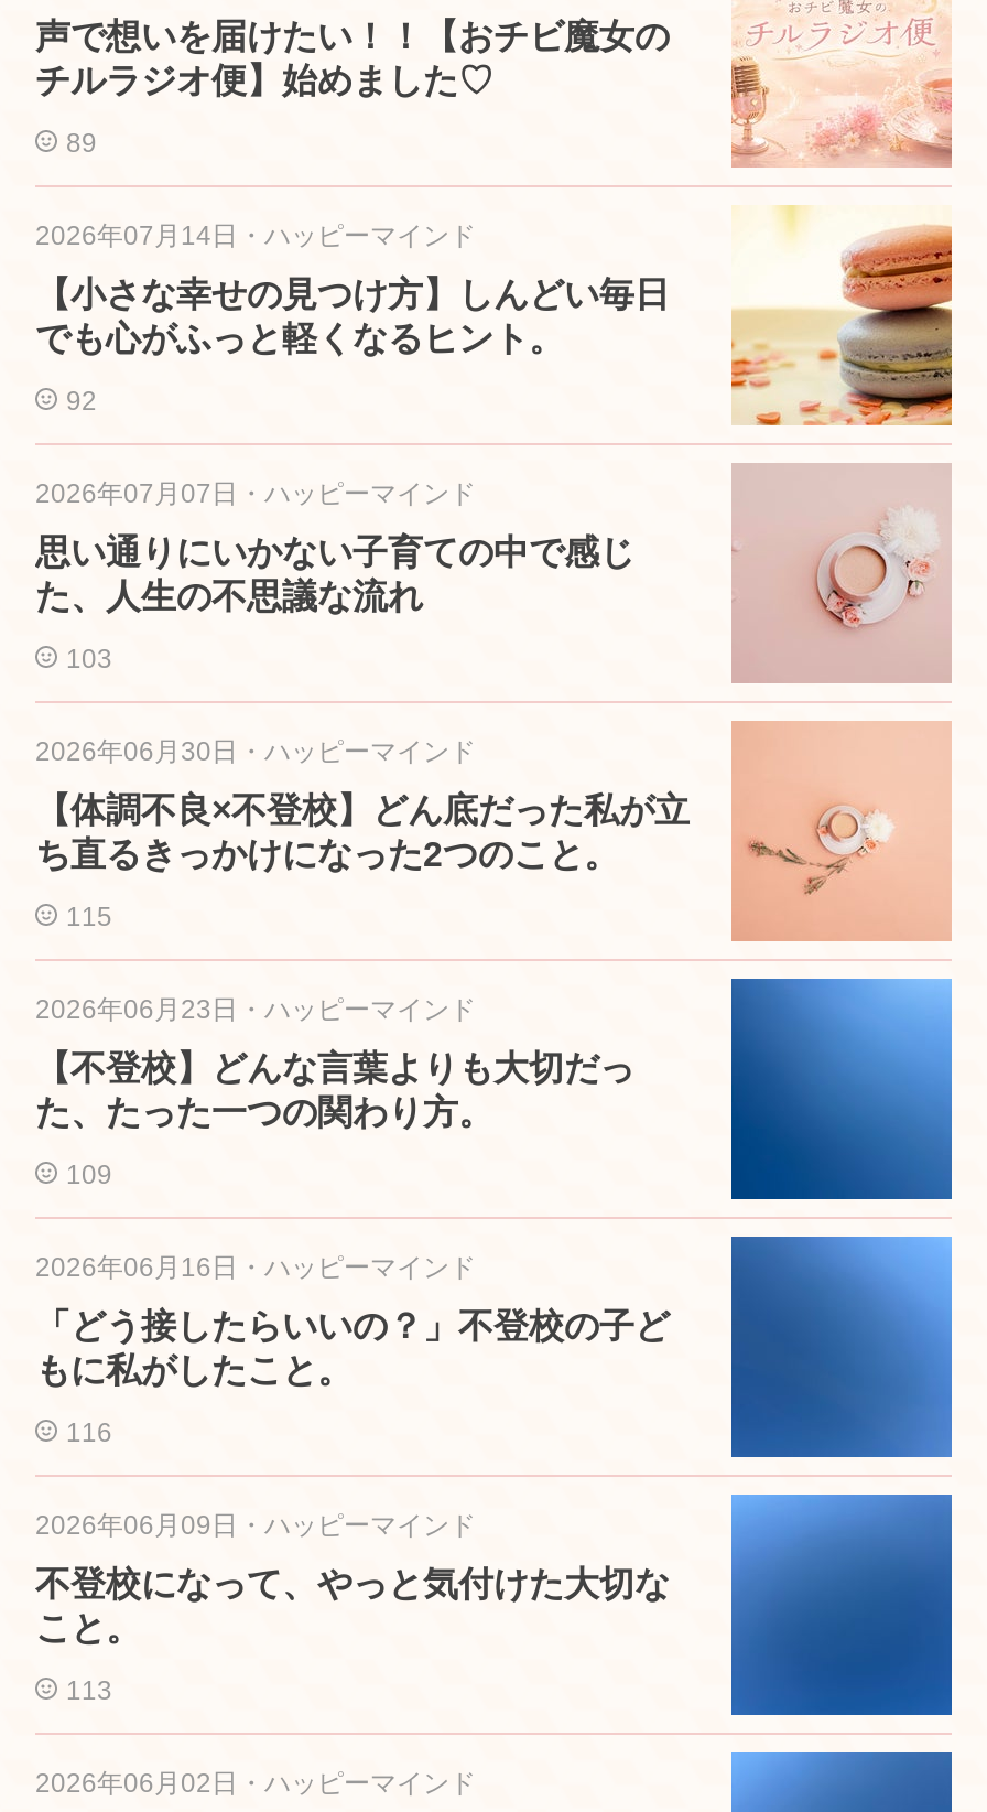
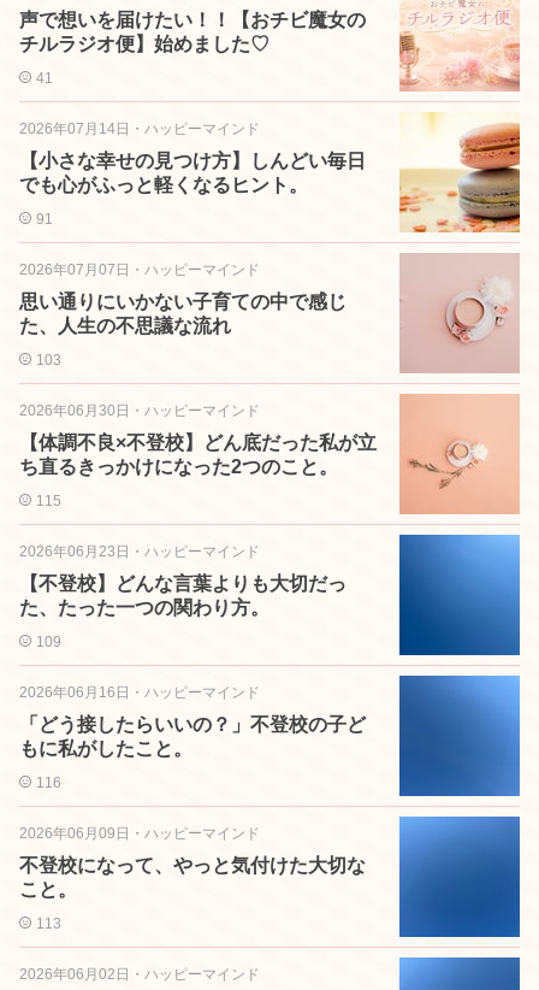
- 89
+ 41

- 92
+ 91
